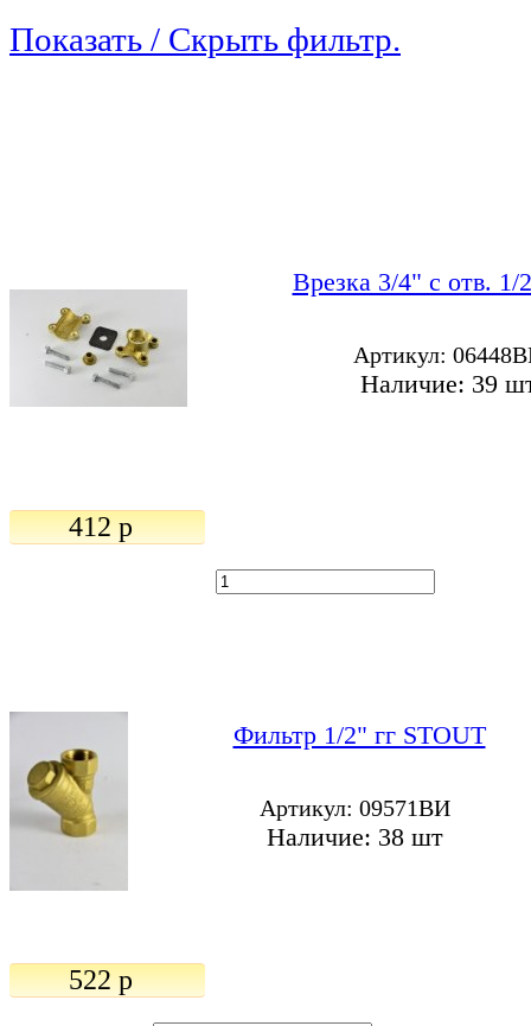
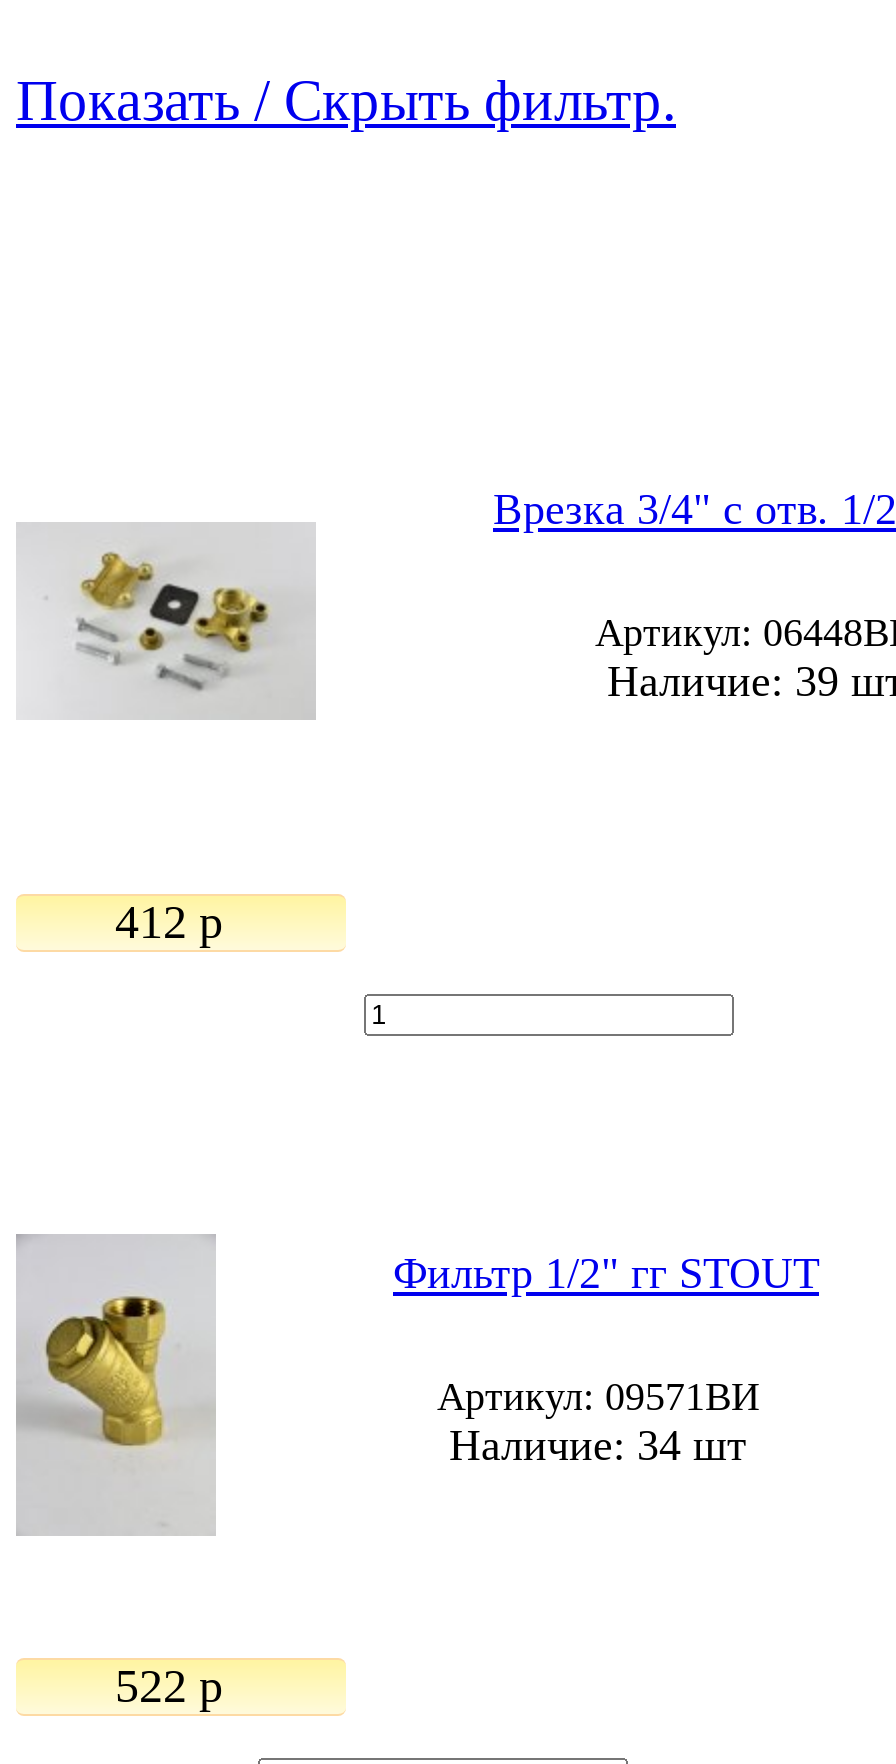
- Наличие: 38 шт
+ Наличие: 34 шт
